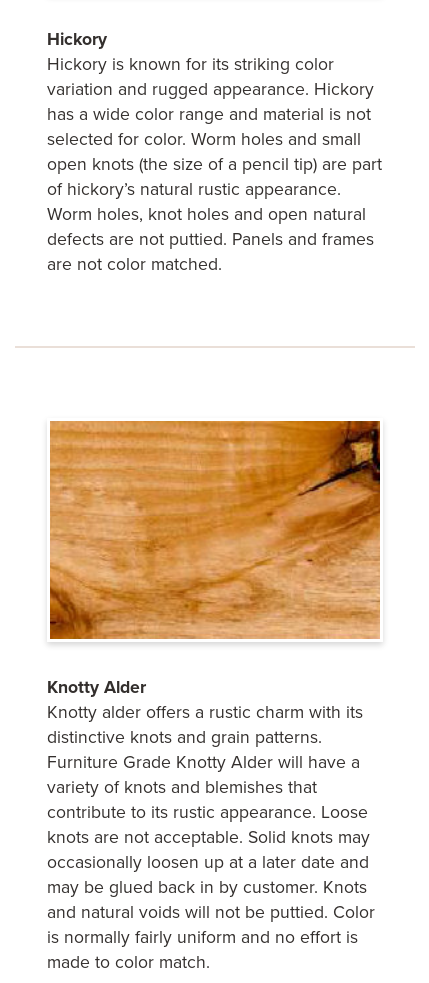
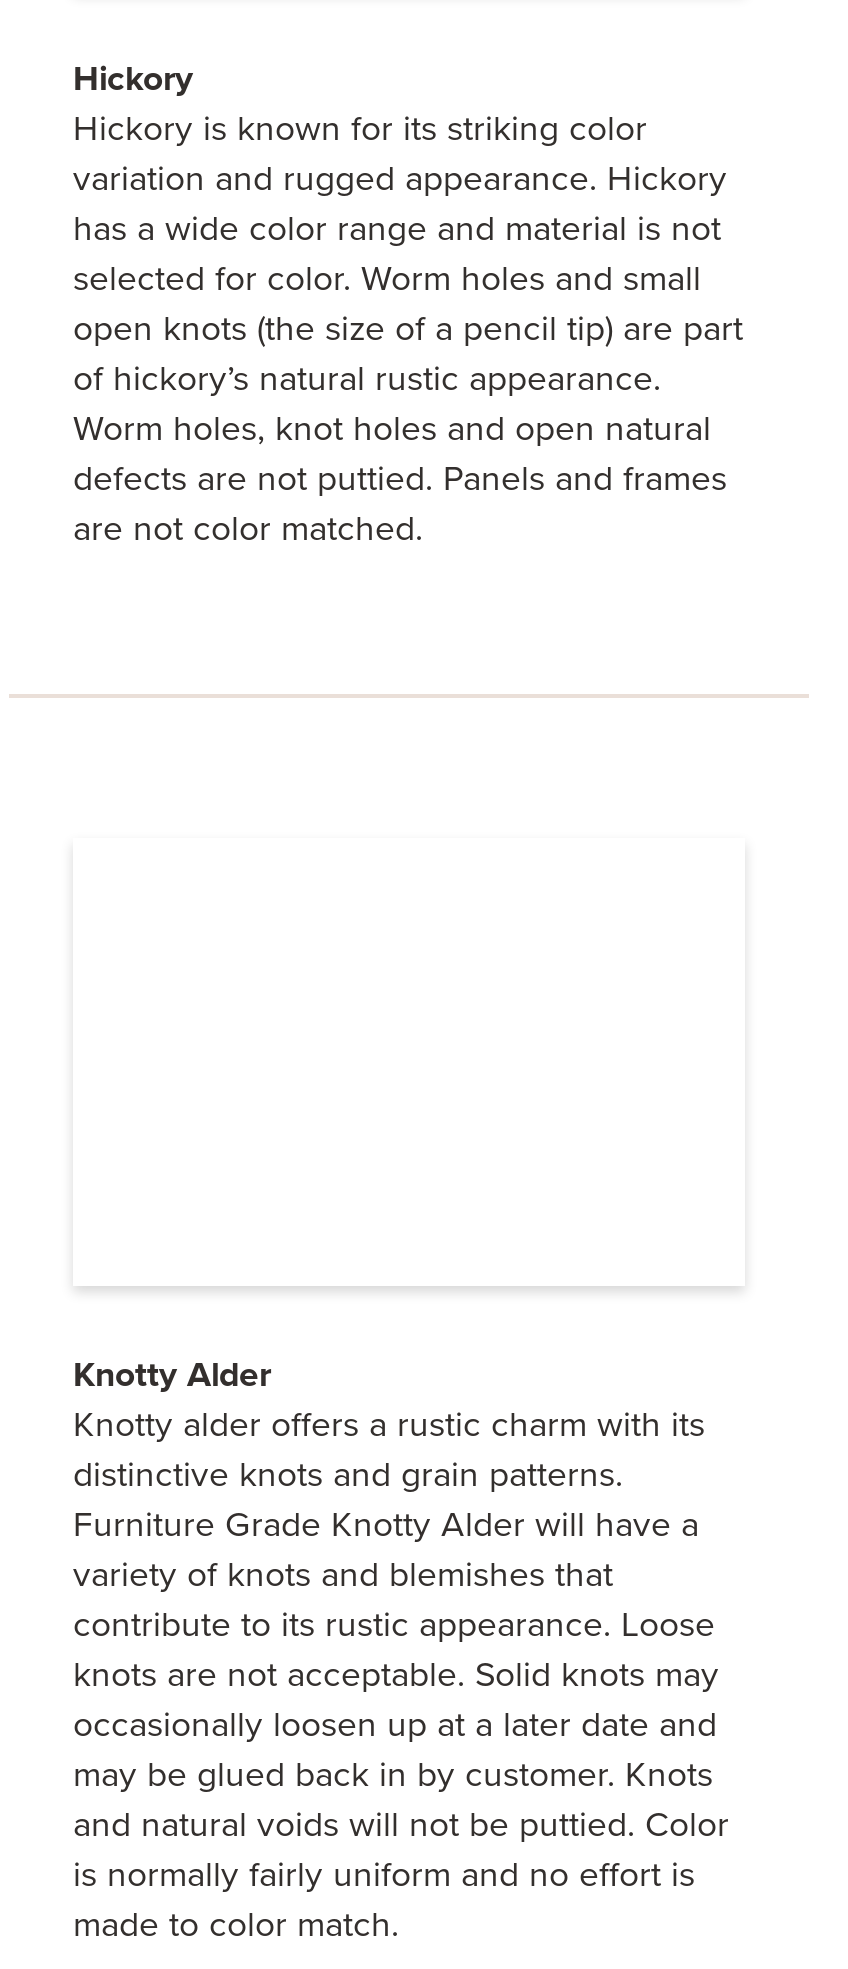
- [image]
